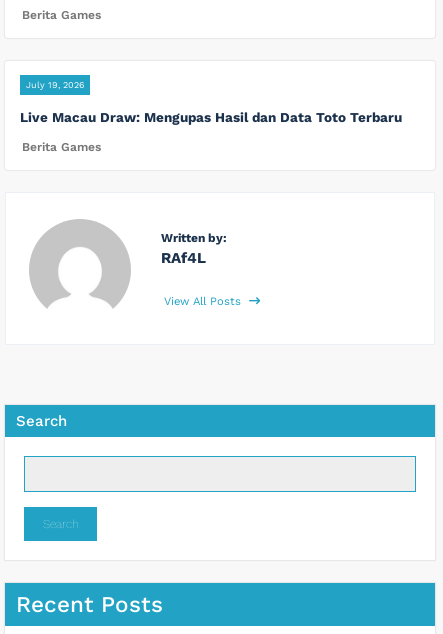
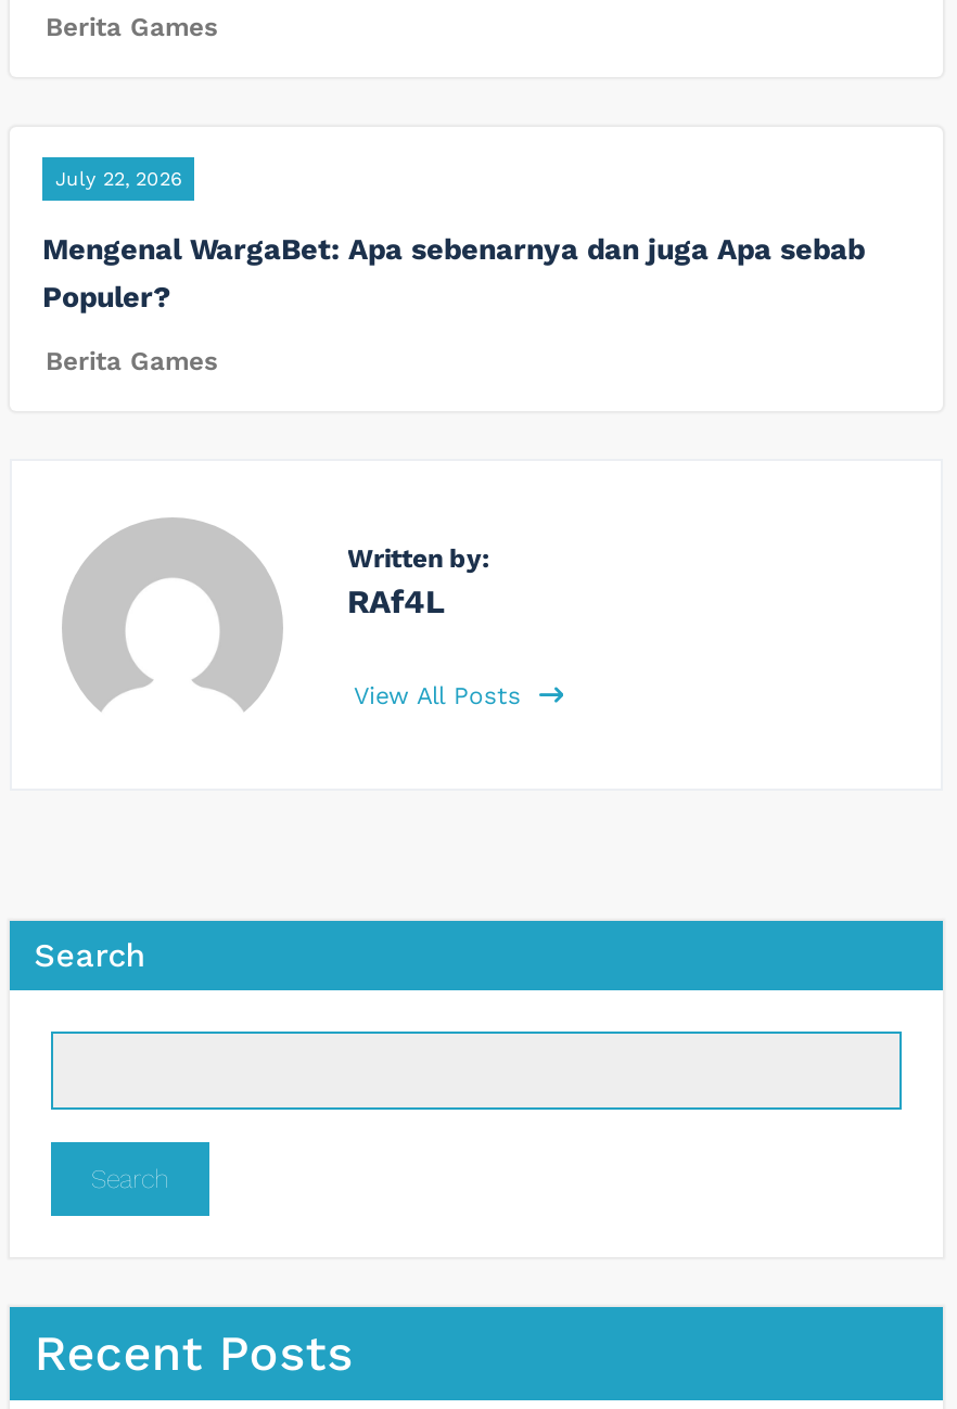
- July 19, 2026
+ July 22, 2026

- Live Macau Draw: Mengupas Hasil dan Data Toto Terbaru
+ Mengenal WargaBet: Apa sebenarnya dan juga Apa sebab
+ Populer?
